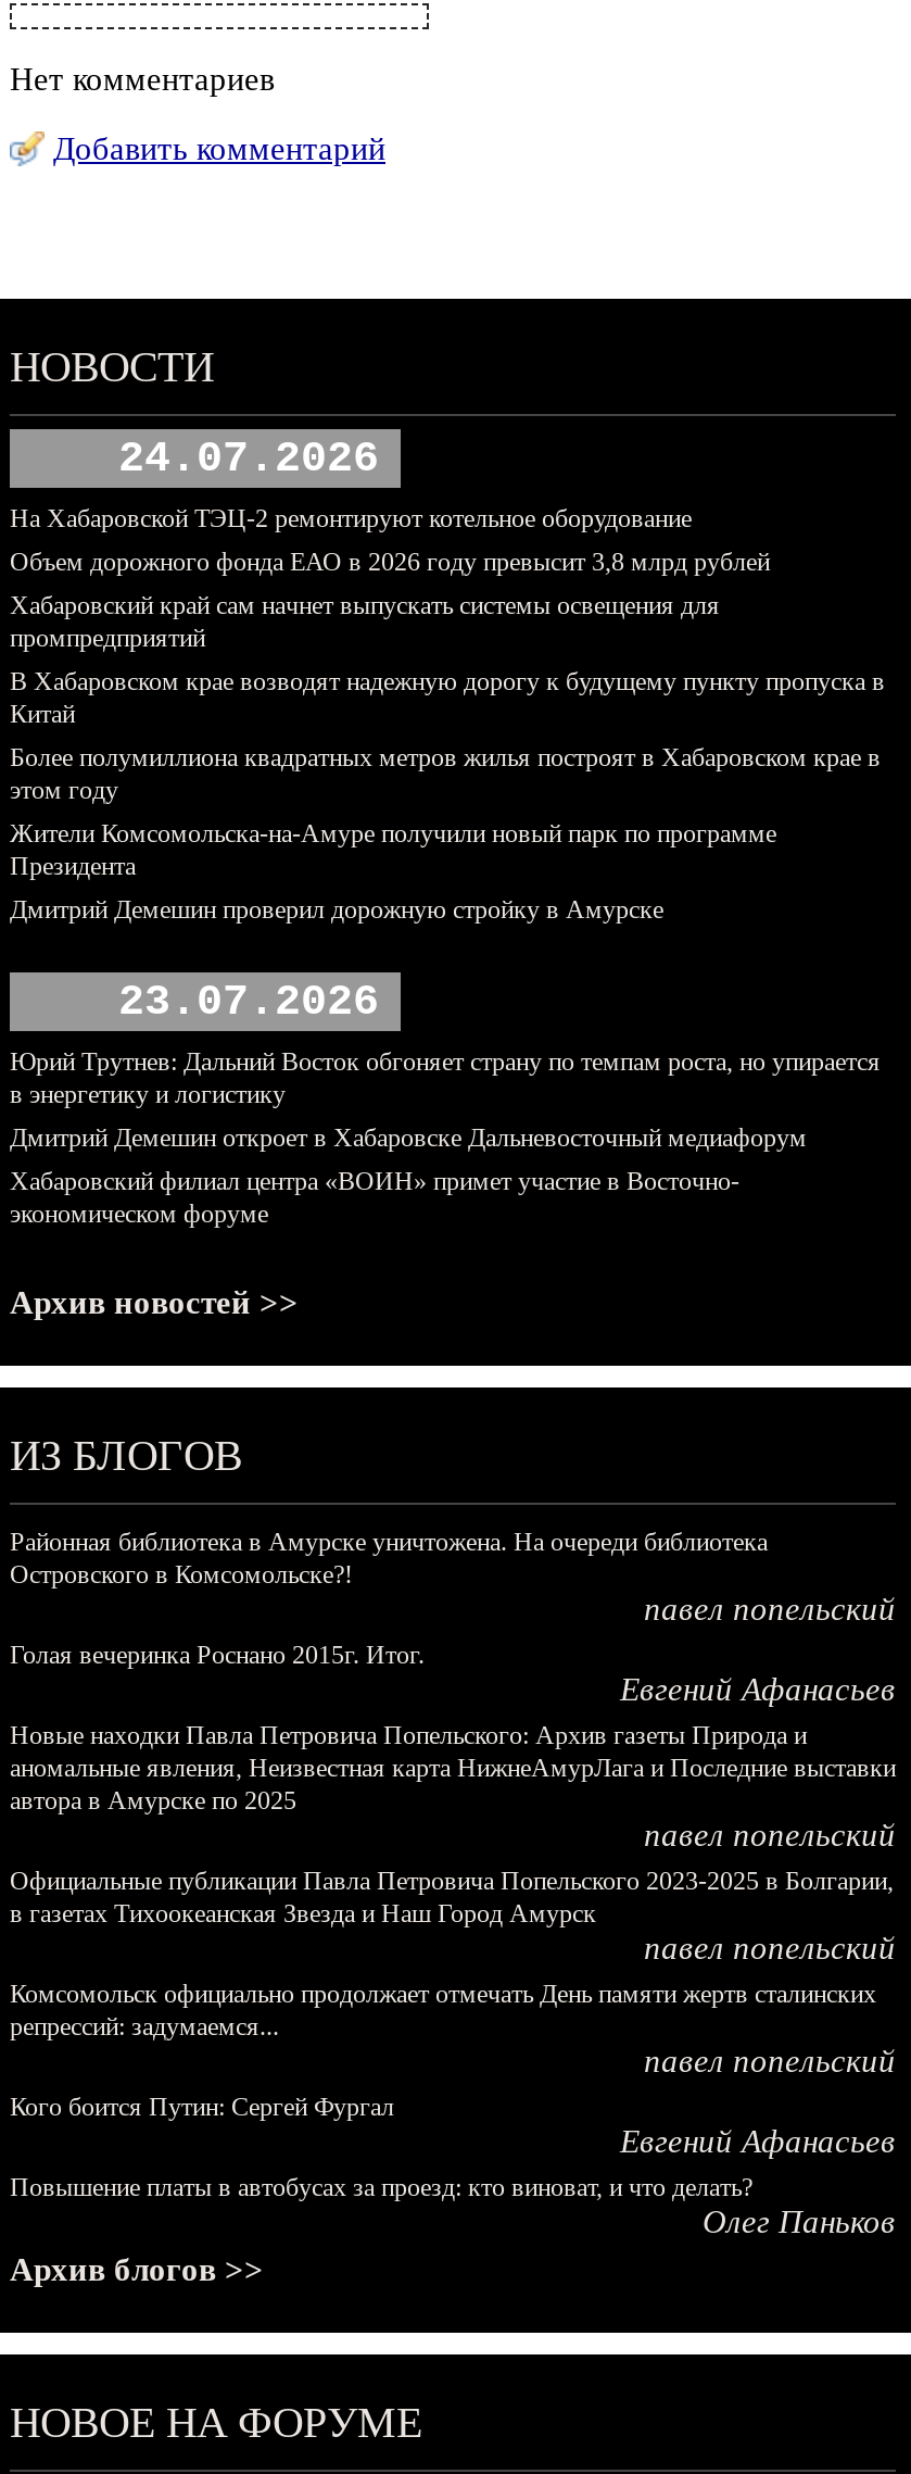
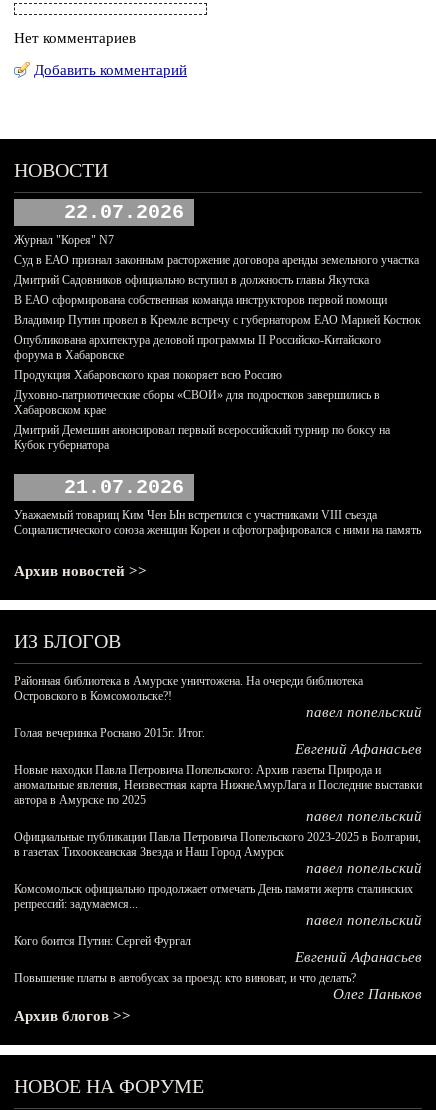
- 24.07.2026
- На Хабаровской ТЭЦ-2 ремонтируют котельное оборудование
- Объем дорожного фонда ЕАО в 2026 году превысит 3,8 млрд рублей
- Хабаровский край сам начнет выпускать системы освещения для
- промпредприятий
- В Хабаровском крае возводят надежную дорогу к будущему пункту пропуска в
- Китай
- Более полумиллиона квадратных метров жилья построят в Хабаровском крае в
- этом году
- Жители Комсомольска-на-Амуре получили новый парк по программе
- Президента
- Дмитрий Демешин проверил дорожную стройку в Амурске
+ 22.07.2026
+ Журнал "Корея" N7
+ Суд в ЕАО признал законным расторжение договора аренды земельного участка
+ Дмитрий Садовников официально вступил в должность главы Якутска
+ В ЕАО сформирована собственная команда инструкторов первой помощи
+ Владимир Путин провел в Кремле встречу с губернатором ЕАО Марией Костюк
+ Опубликована архитектура деловой программы II Российско-Китайского
+ форума в Хабаровске
+ Продукция Хабаровского края покоряет всю Россию
+ Духовно-патриотические сборы «СВОИ» для подростков завершились в
+ Хабаровском крае
+ Дмитрий Демешин анонсировал первый всероссийский турнир по боксу на
+ Кубок губернатора

- 23.07.2026
- Юрий Трутнев: Дальний Восток обгоняет страну по темпам роста, но упирается
- в энергетику и логистику
- Дмитрий Демешин откроет в Хабаровске Дальневосточный медиафорум
- Хабаровский филиал центра «ВОИН» примет участие в Восточно-
- экономическом форуме
+ 21.07.2026
+ Уважаемый товарищ Ким Чен Ын встретился с участниками VIII съезда
+ Социалистического союза женщин Кореи и сфотографировался с ними на память
